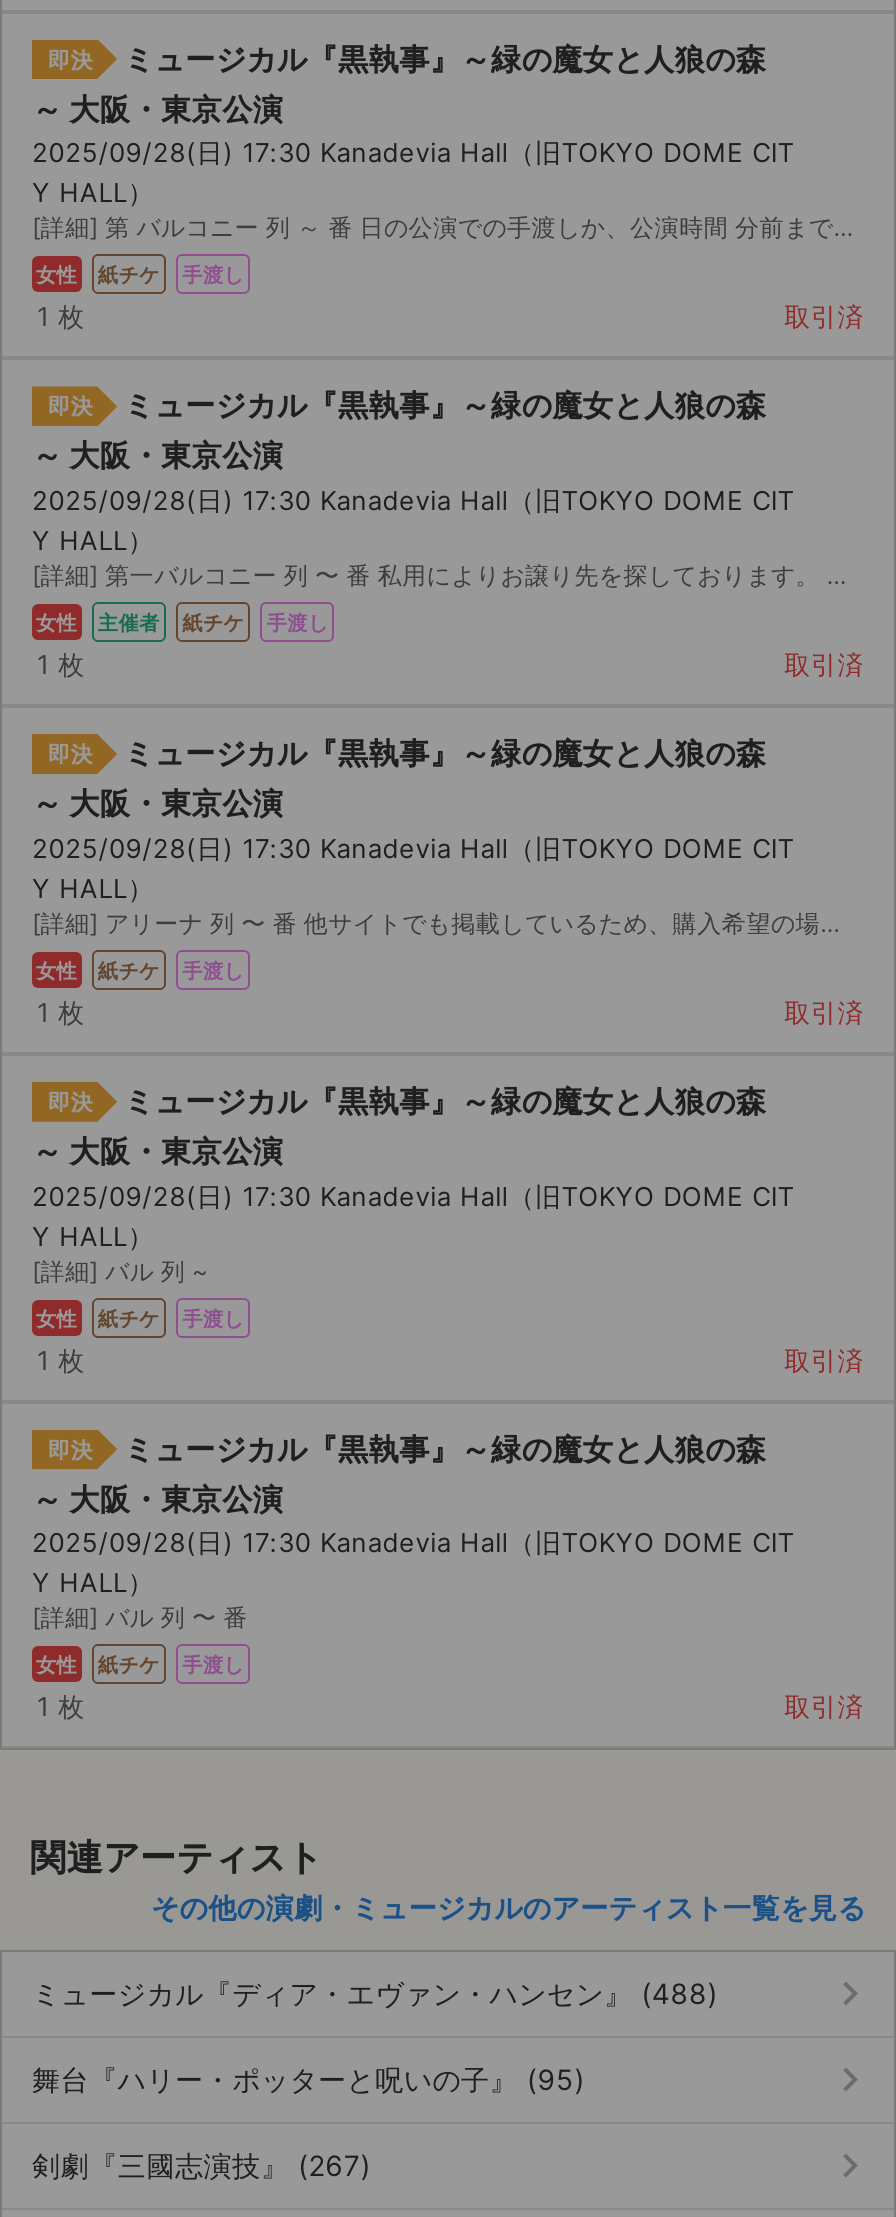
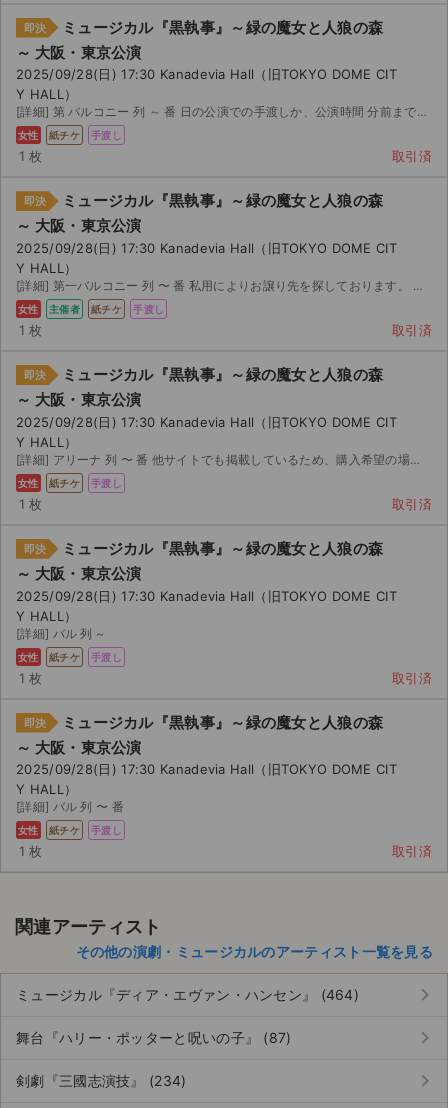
- ミュージカル『ディア・エヴァン・ハンセン』 (488)
+ ミュージカル『ディア・エヴァン・ハンセン』 (464)

- 舞台『ハリー・ポッターと呪いの子』 (95)
+ 舞台『ハリー・ポッターと呪いの子』 (87)

- 剣劇『三國志演技』 (267)
+ 剣劇『三國志演技』 (234)
